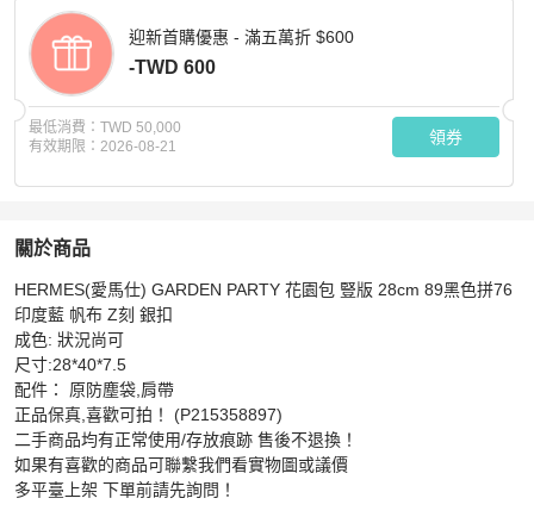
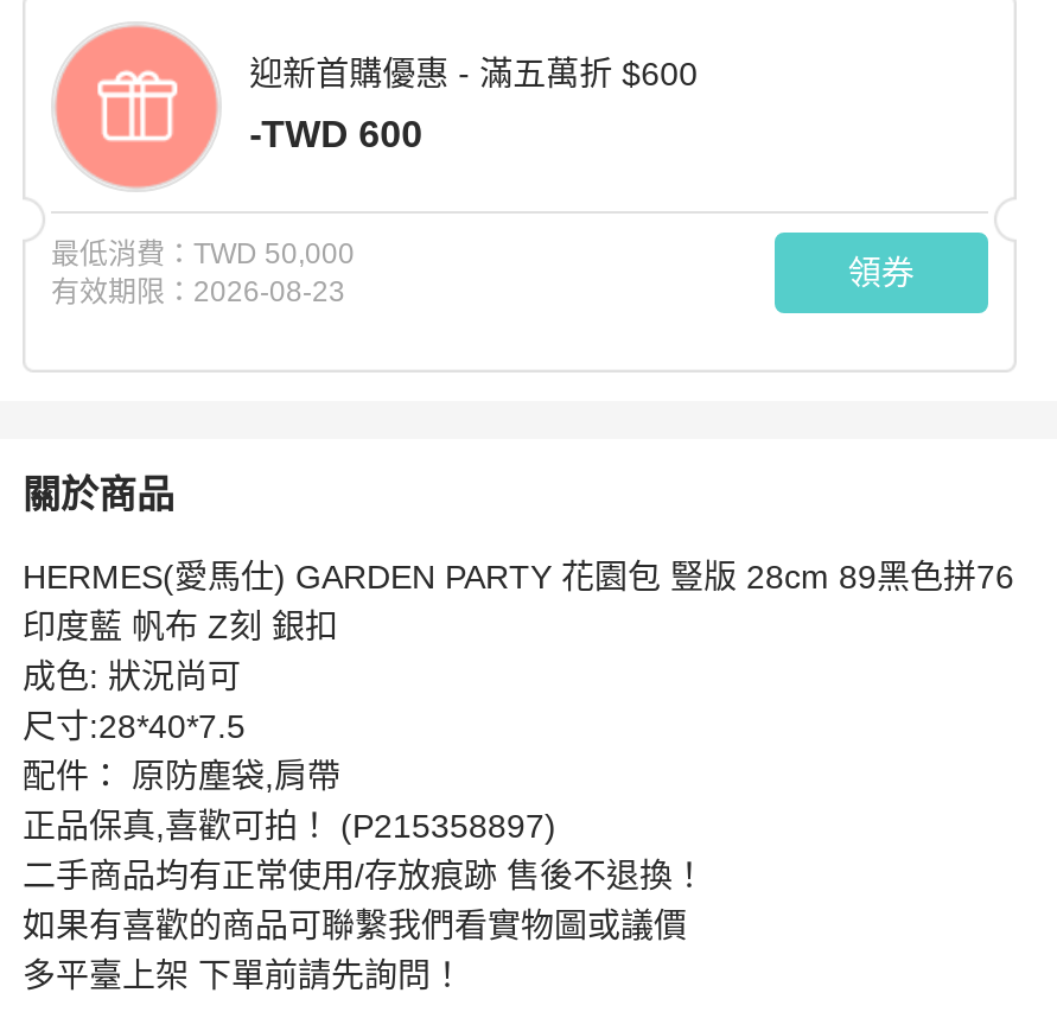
- 有效期限：2026-08-21
+ 有效期限：2026-08-23
